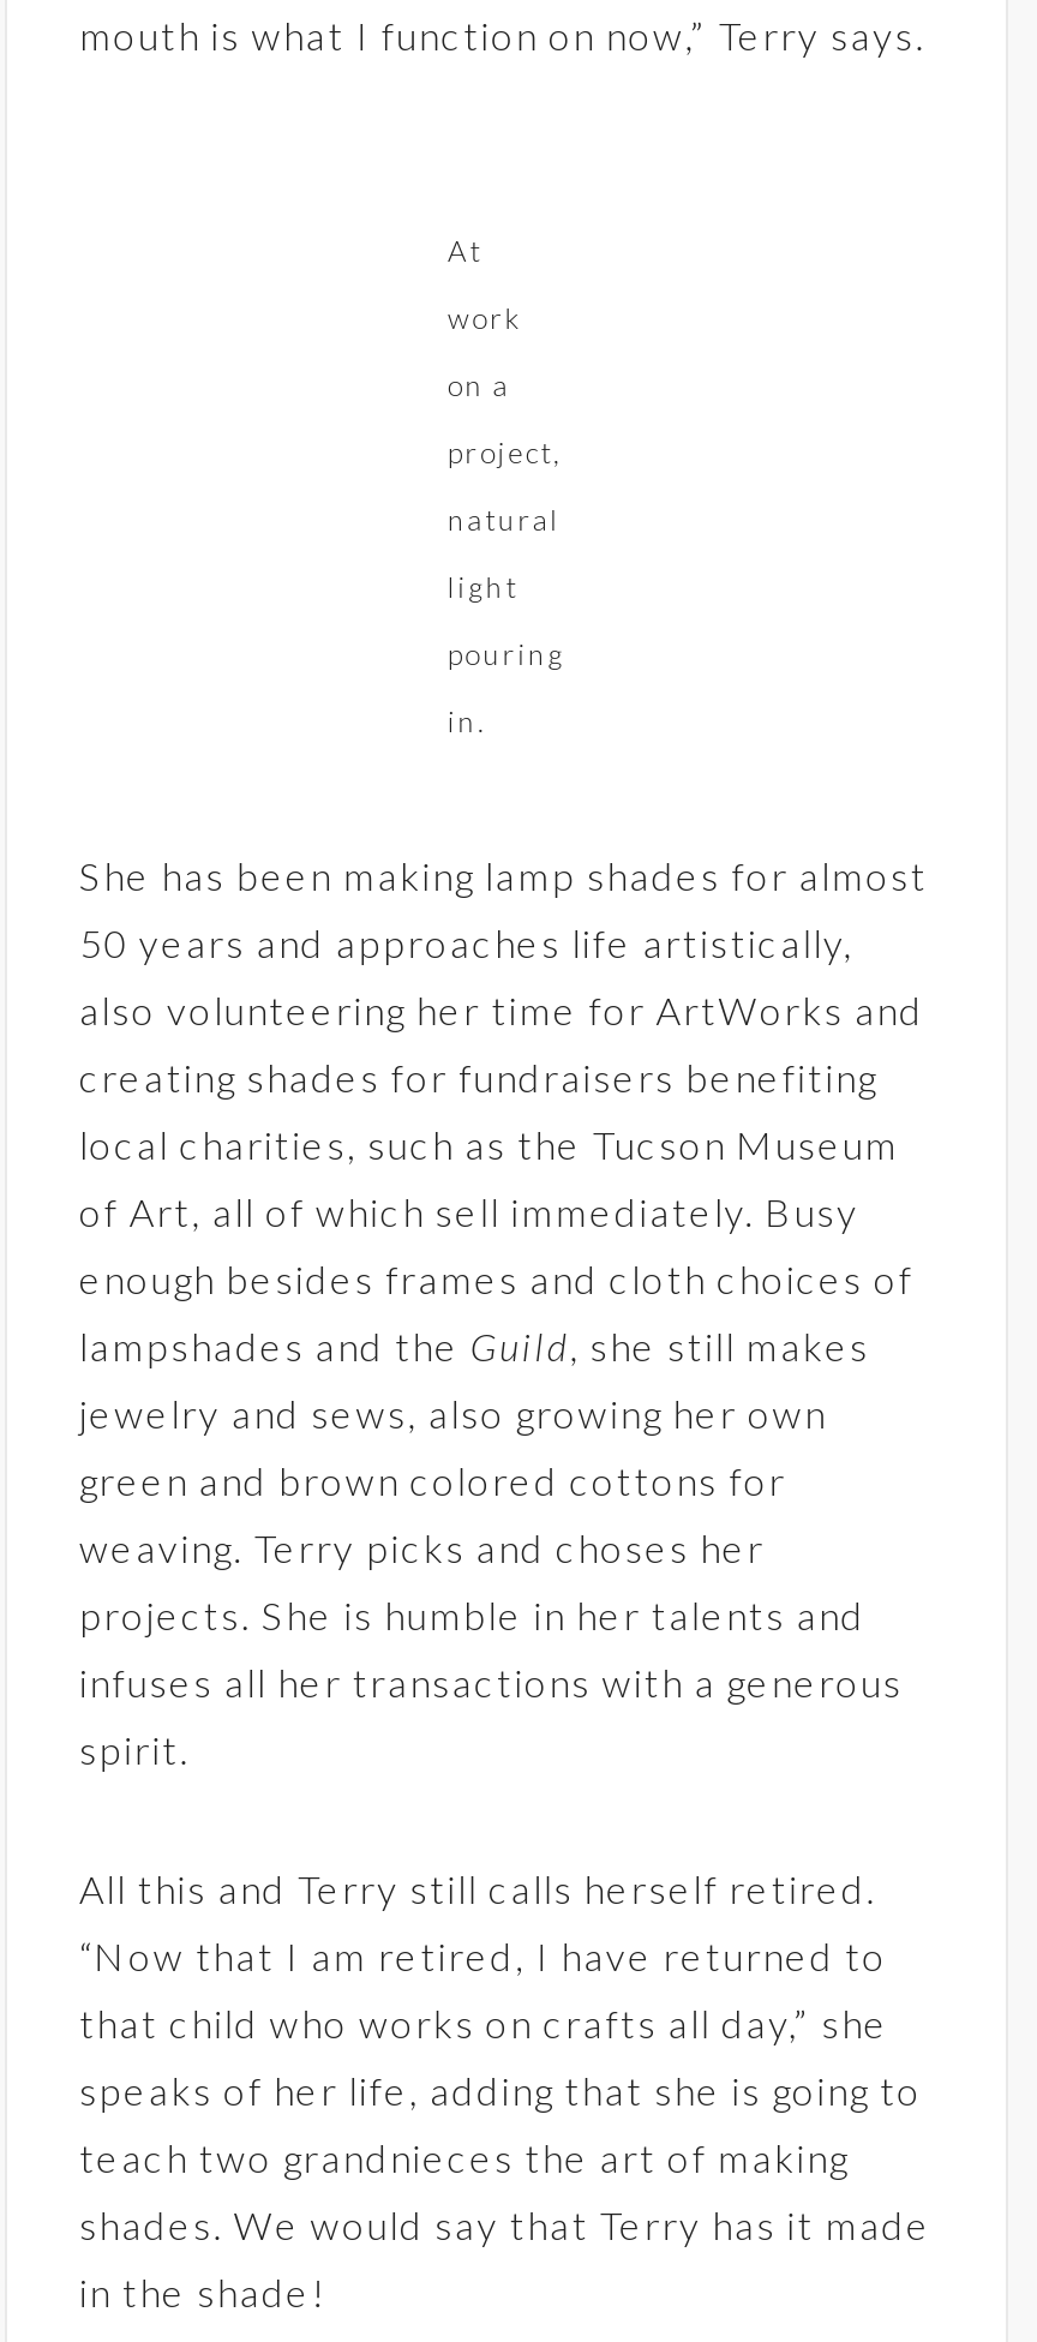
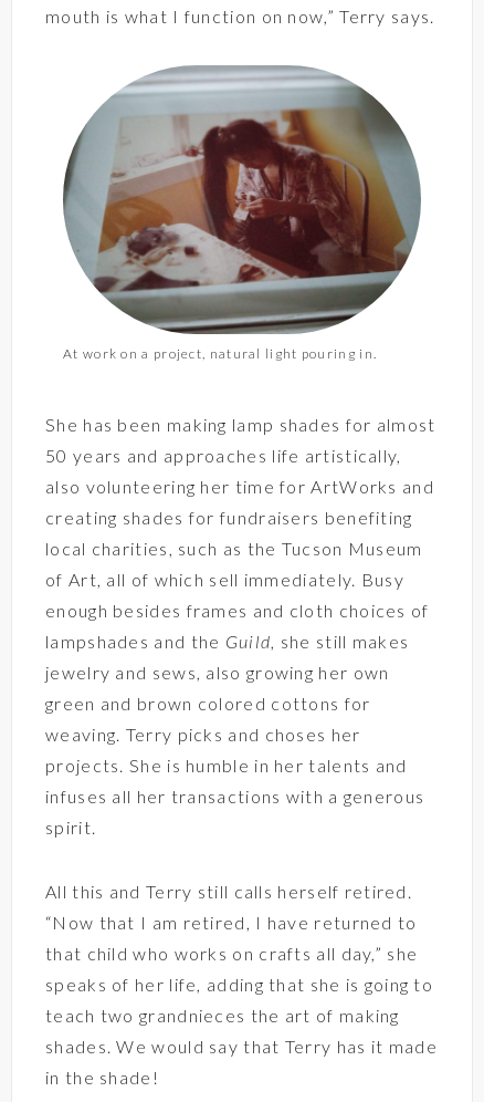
+ [image]
